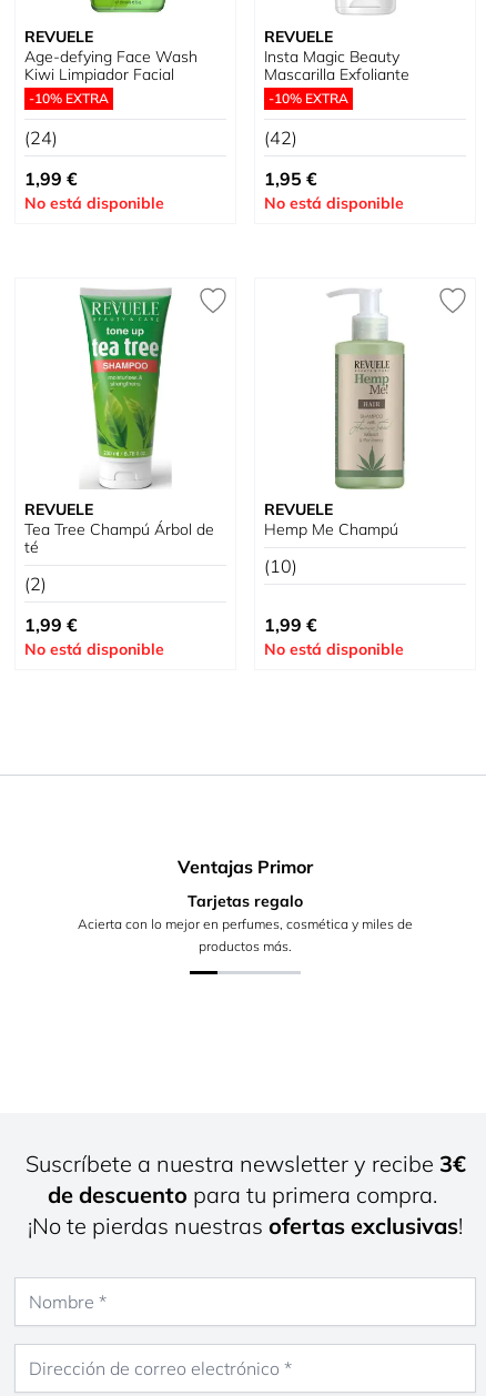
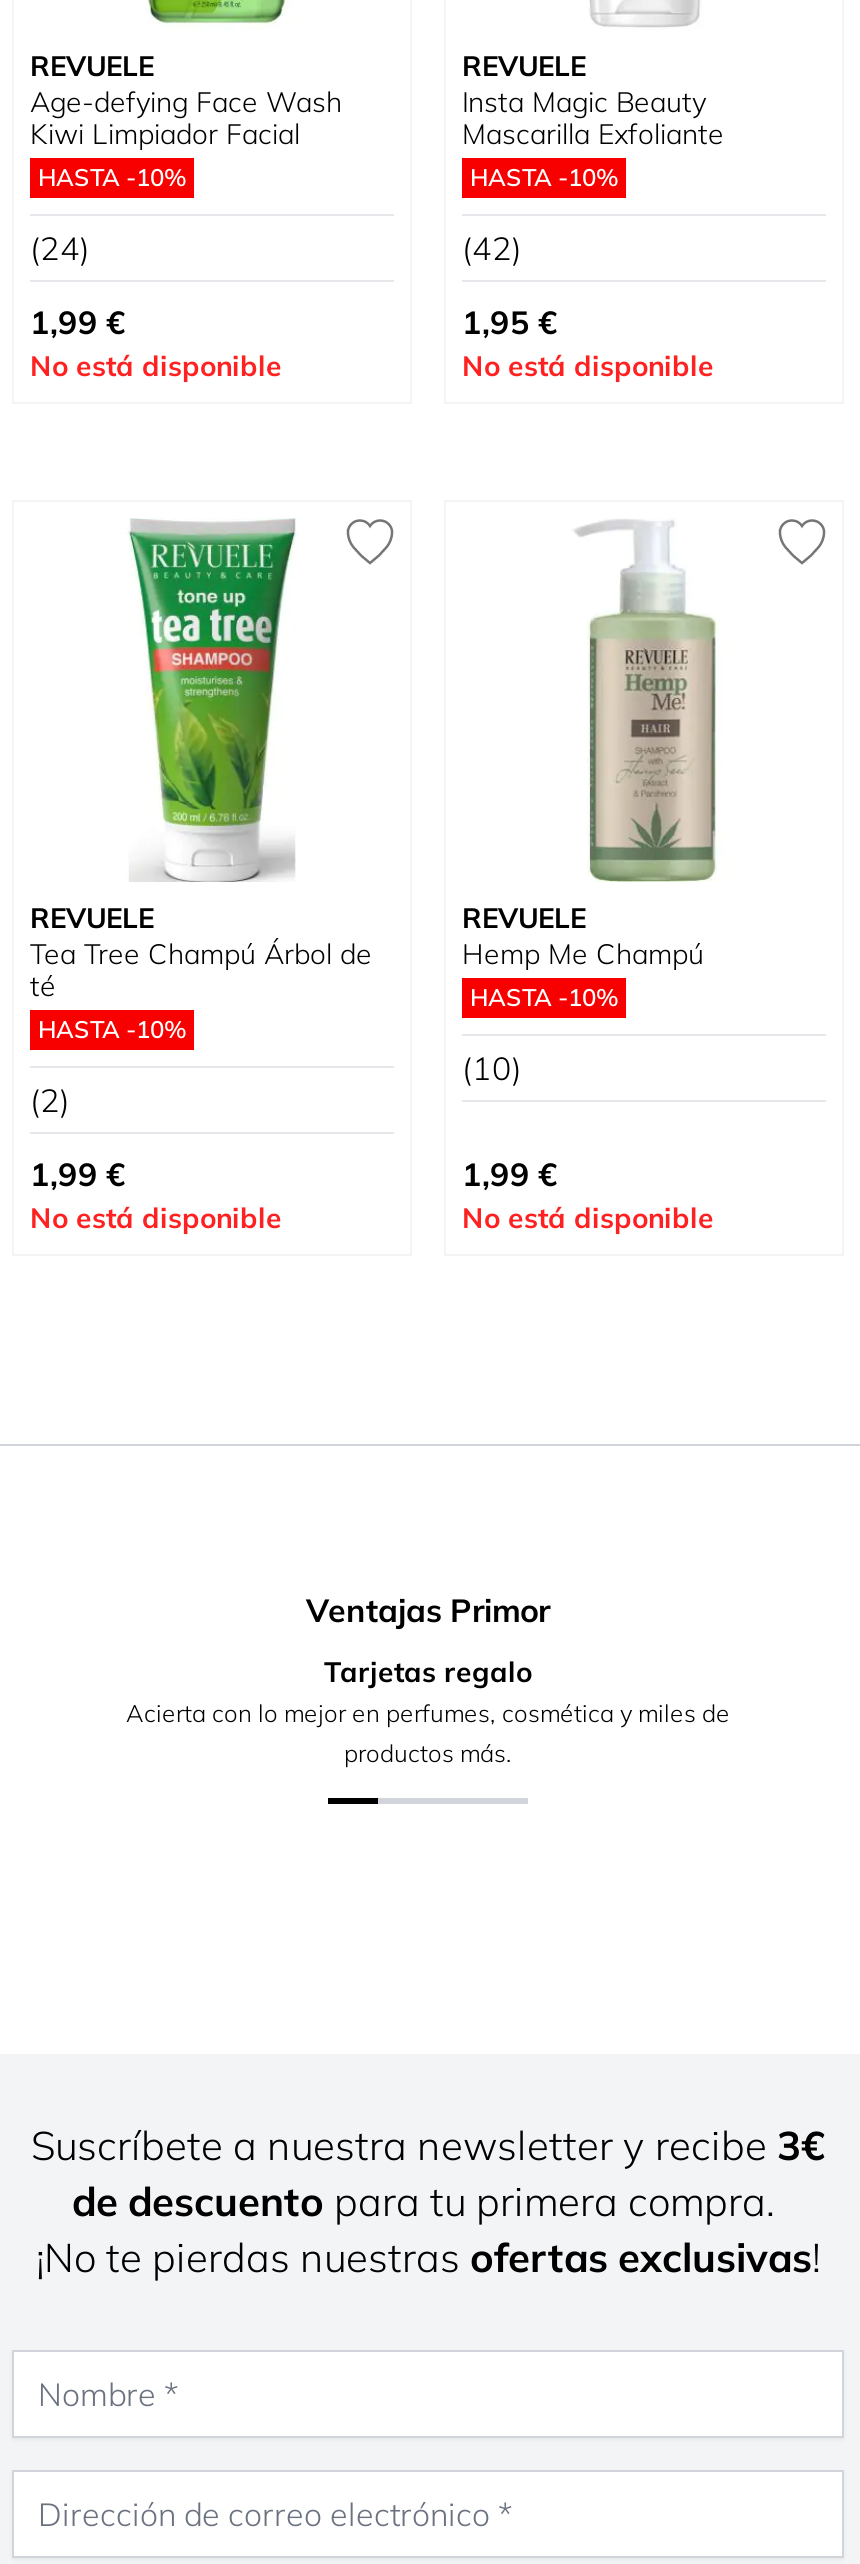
- -10% EXTRA
+ HASTA -10%

- -10% EXTRA
+ HASTA -10%

+ HASTA -10%

+ HASTA -10%
